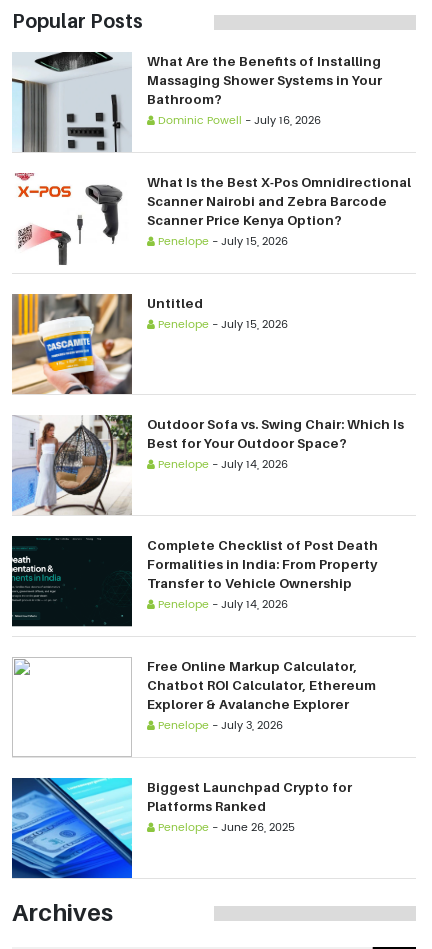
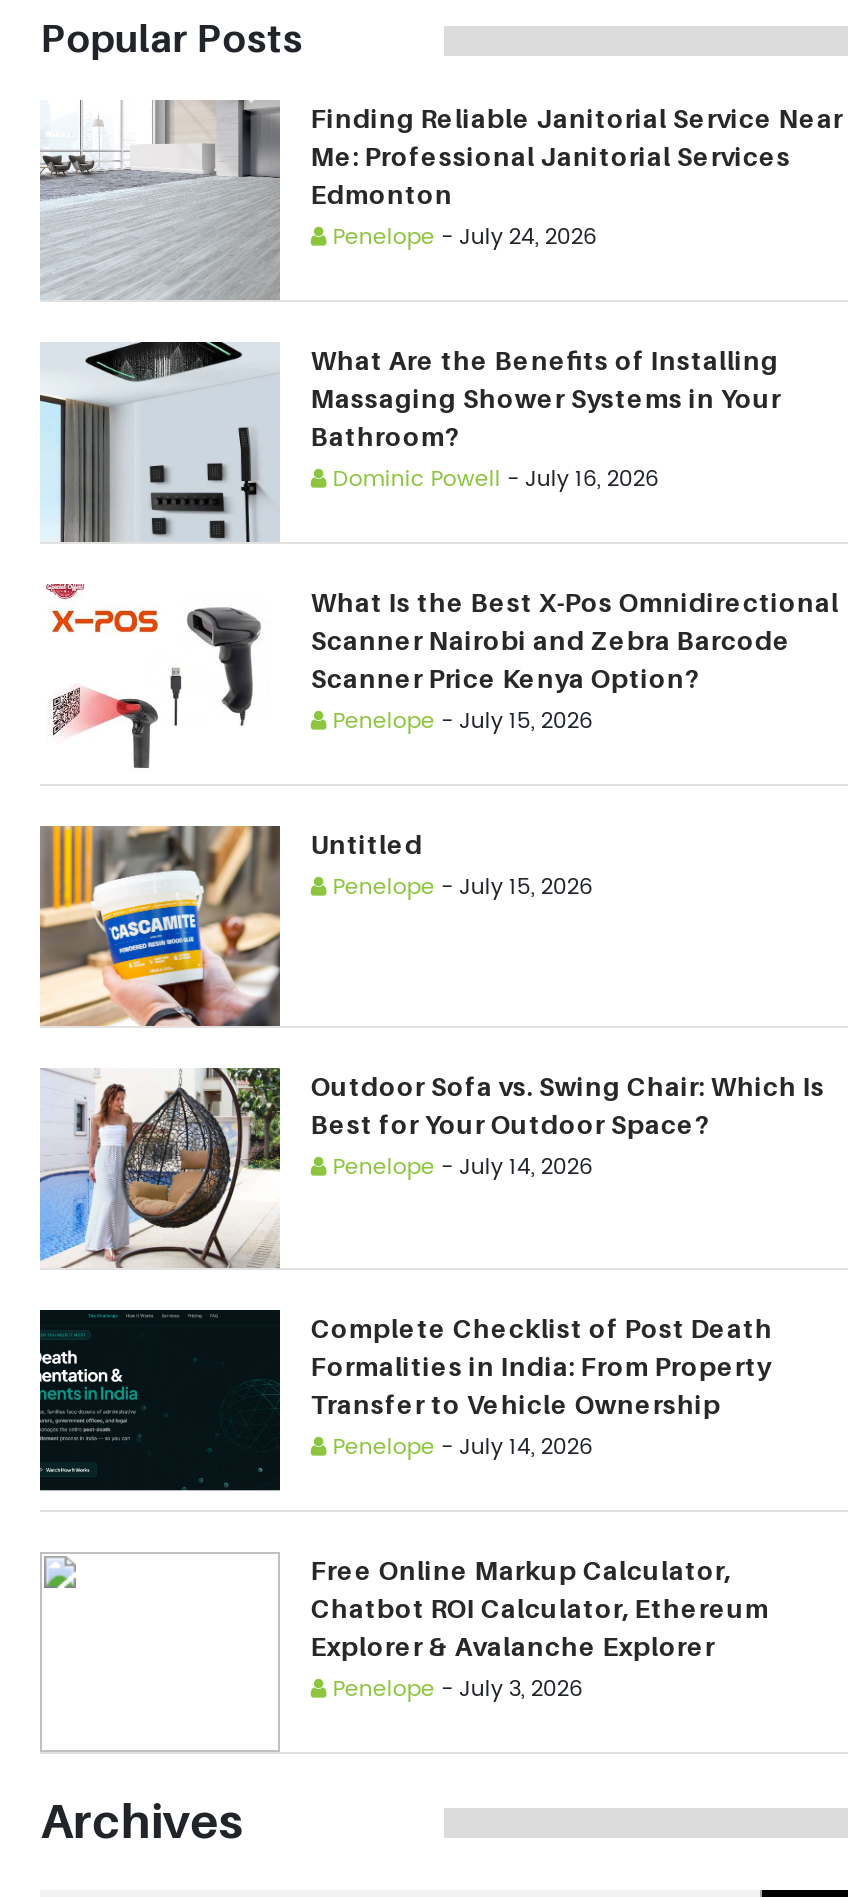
+ [image]
+ Finding Reliable Janitorial Service Near
+ Me: Professional Janitorial Services
+ Edmonton
+ Penelope - July 24, 2026

moved down: [image] | What Are the Benefits of Installing | Massaging Shower Systems in Your | ... | Explorer & Avalanche Explorer | Penelope - July 3, 2026

- [image]
- Biggest Launchpad Crypto for
- Platforms Ranked
- Penelope - June 26, 2025
